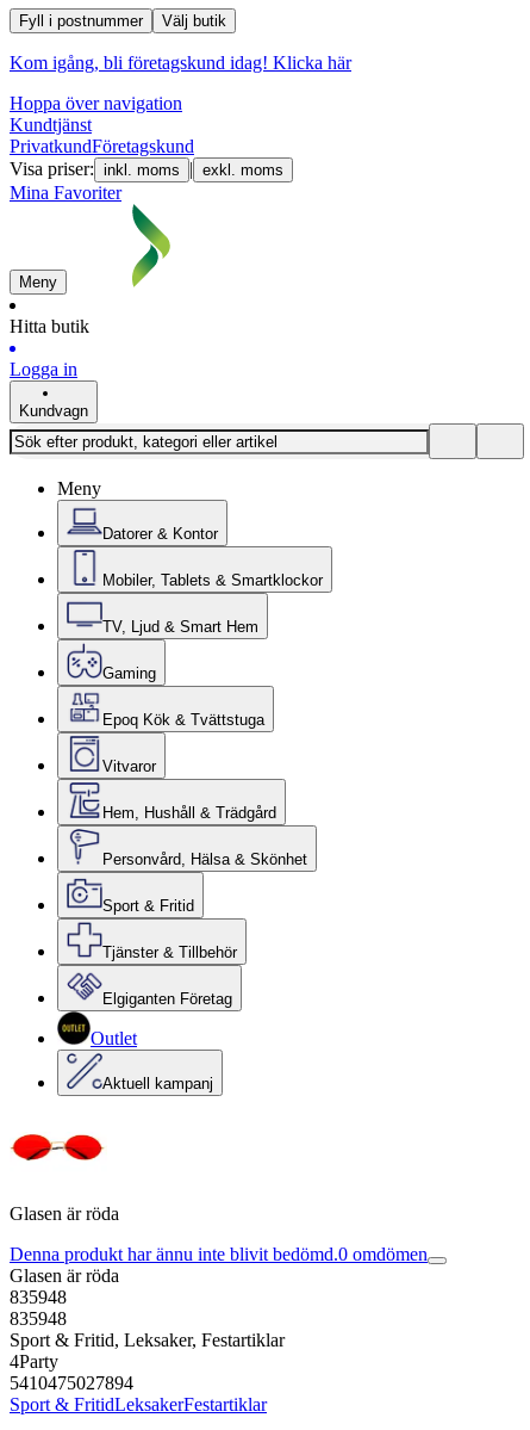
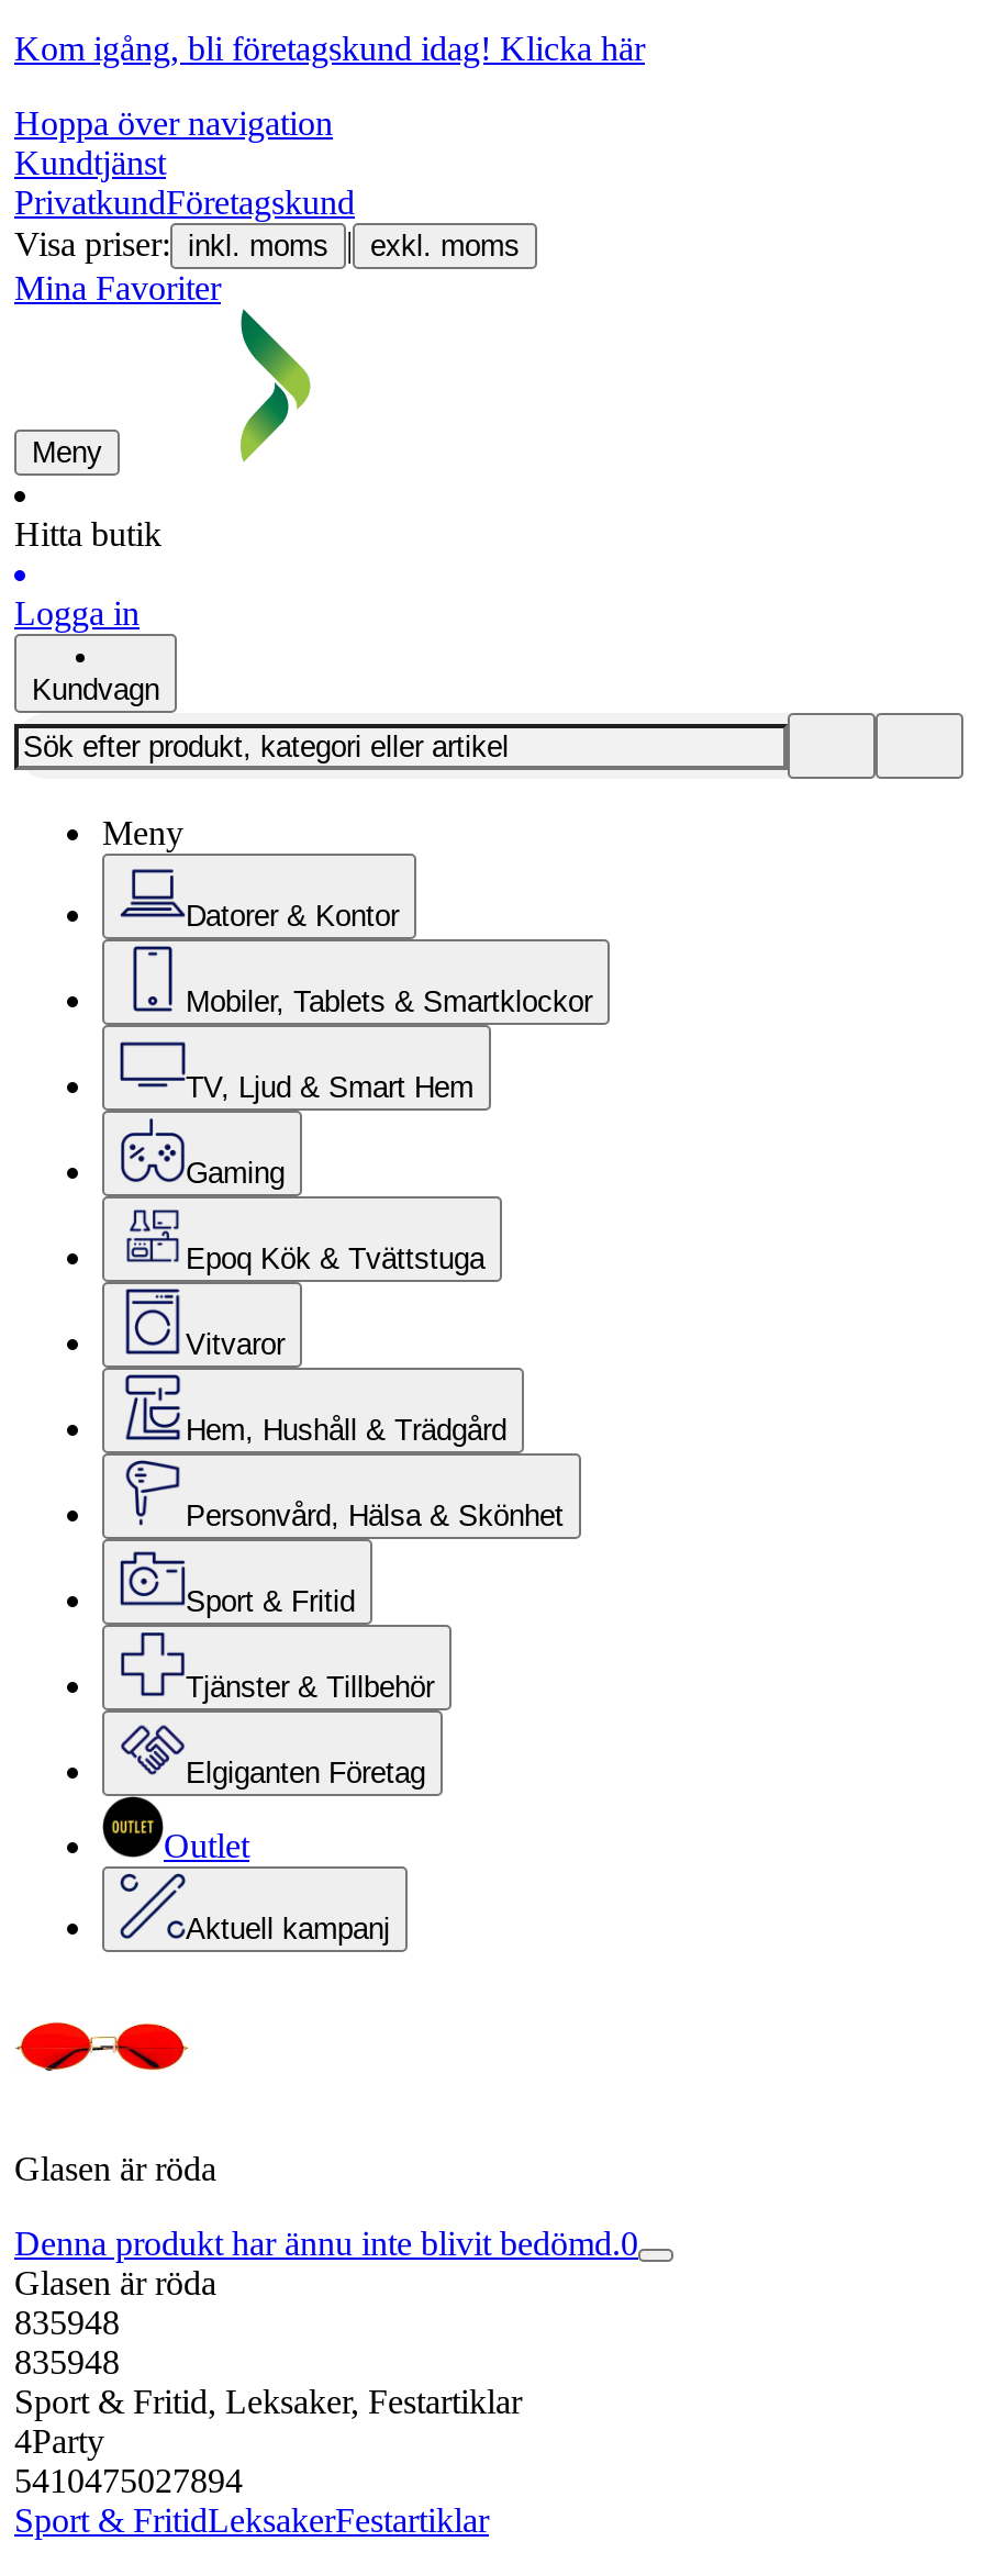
- Fyll i postnummer
- Välj butik

- Denna produkt har ännu inte blivit bedömd.0 omdömen
+ Denna produkt har ännu inte blivit bedömd.0
